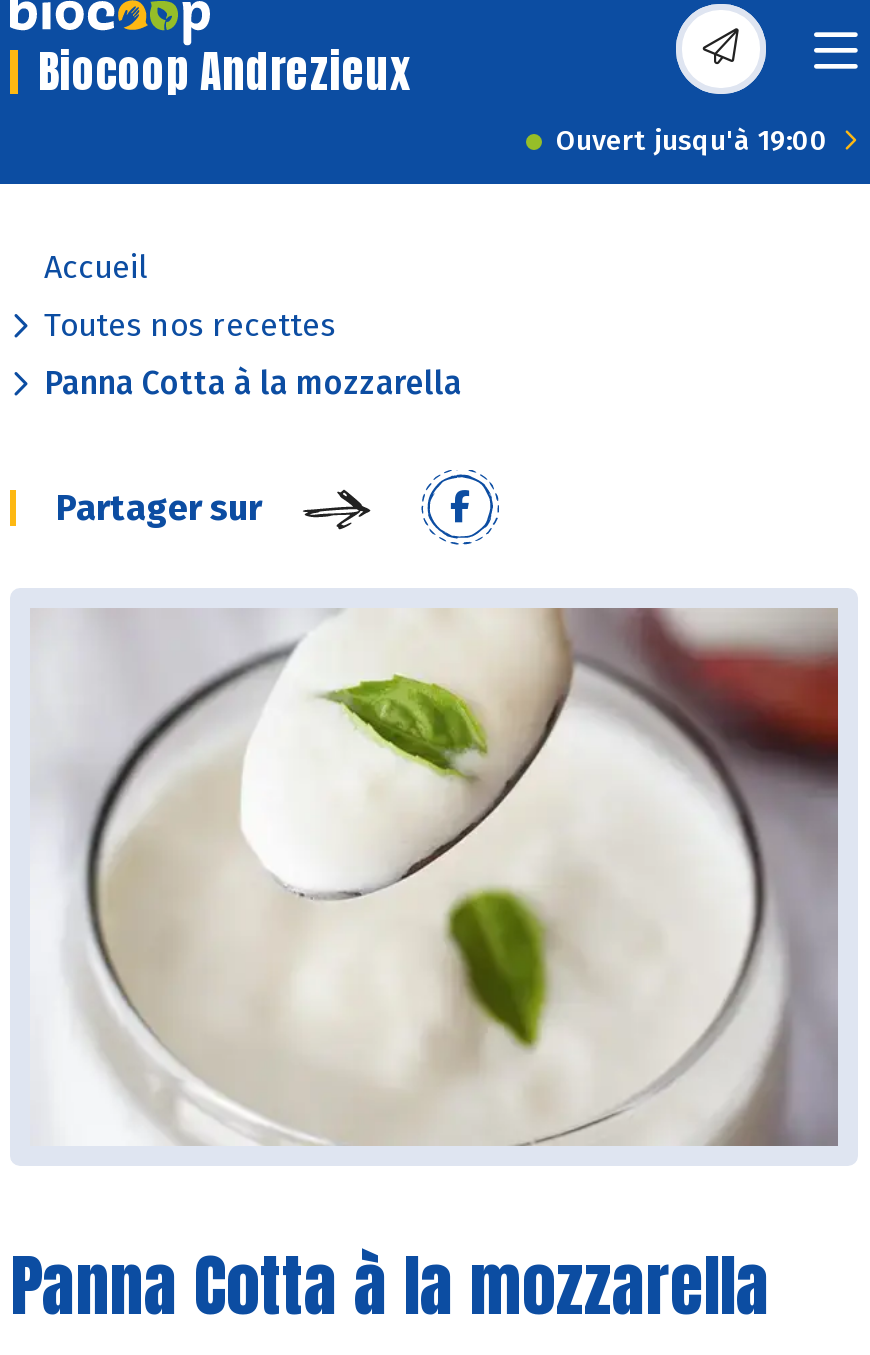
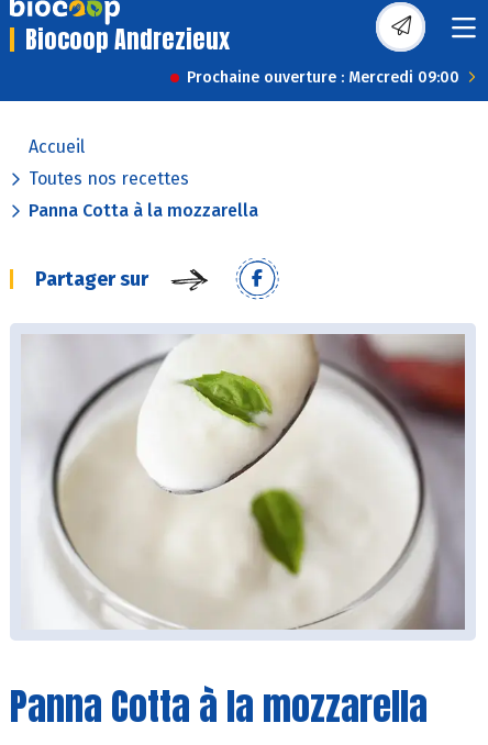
- Ouvert jusqu'à 19:00
+ Prochaine ouverture : Mercredi 09:00
